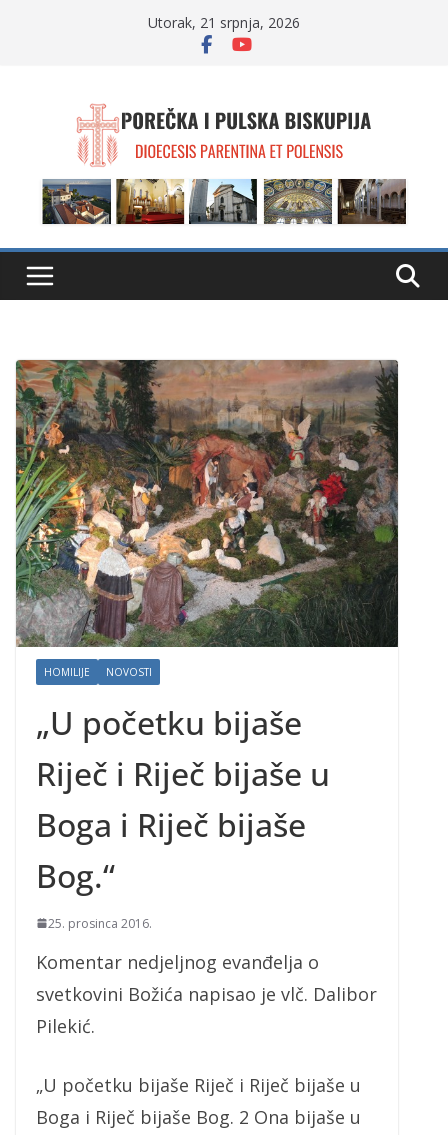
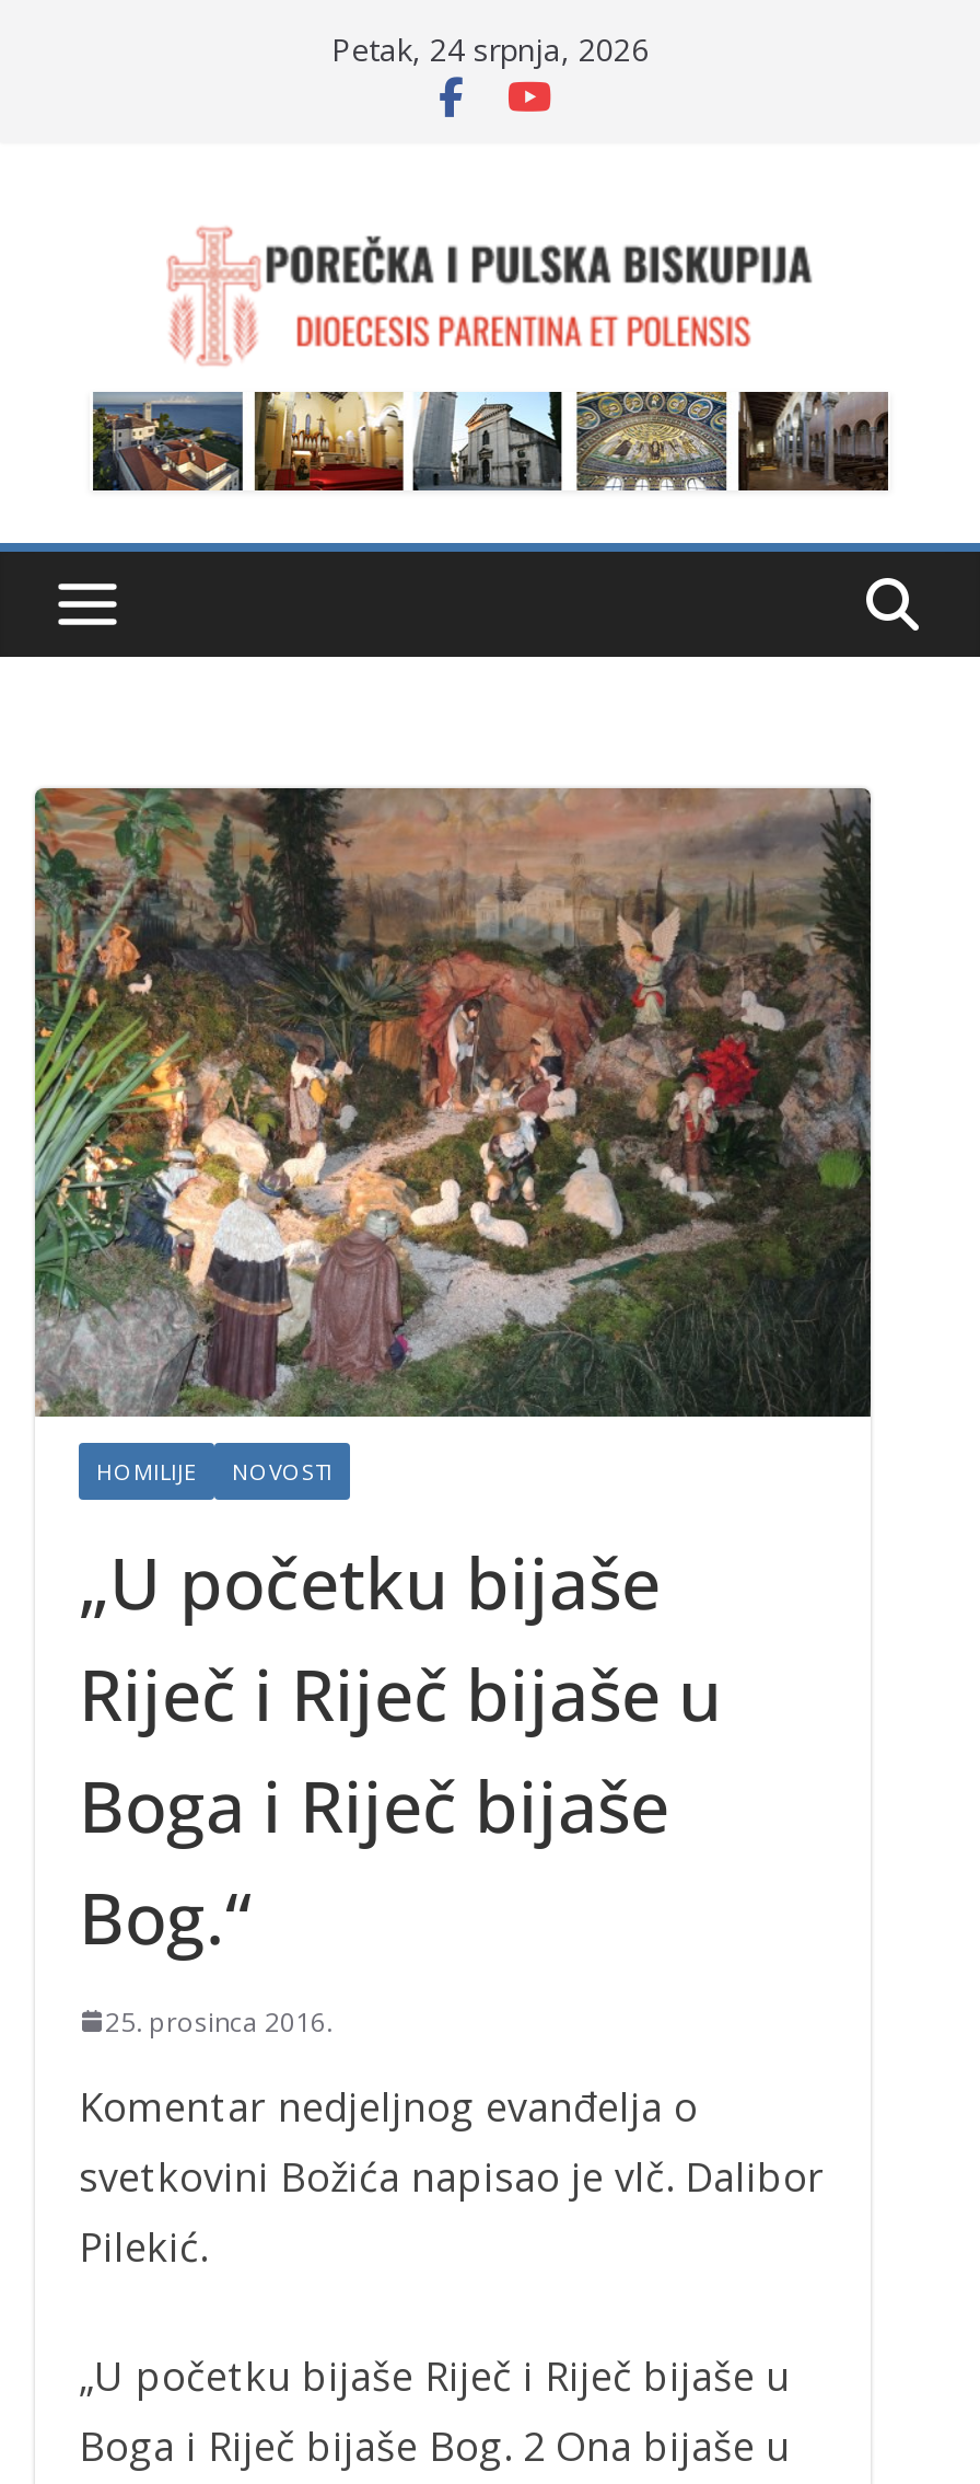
- Utorak, 21 srpnja, 2026
+ Petak, 24 srpnja, 2026
